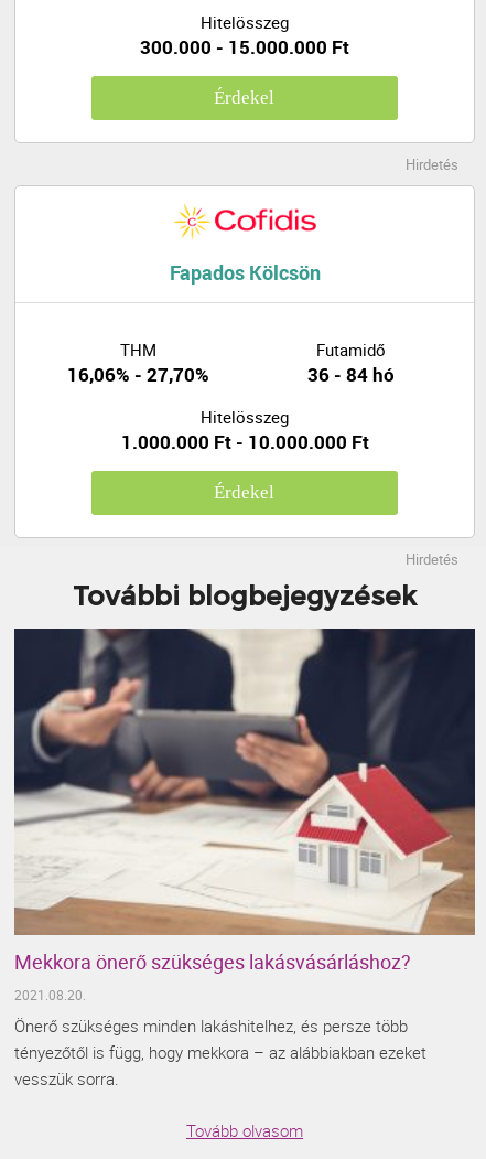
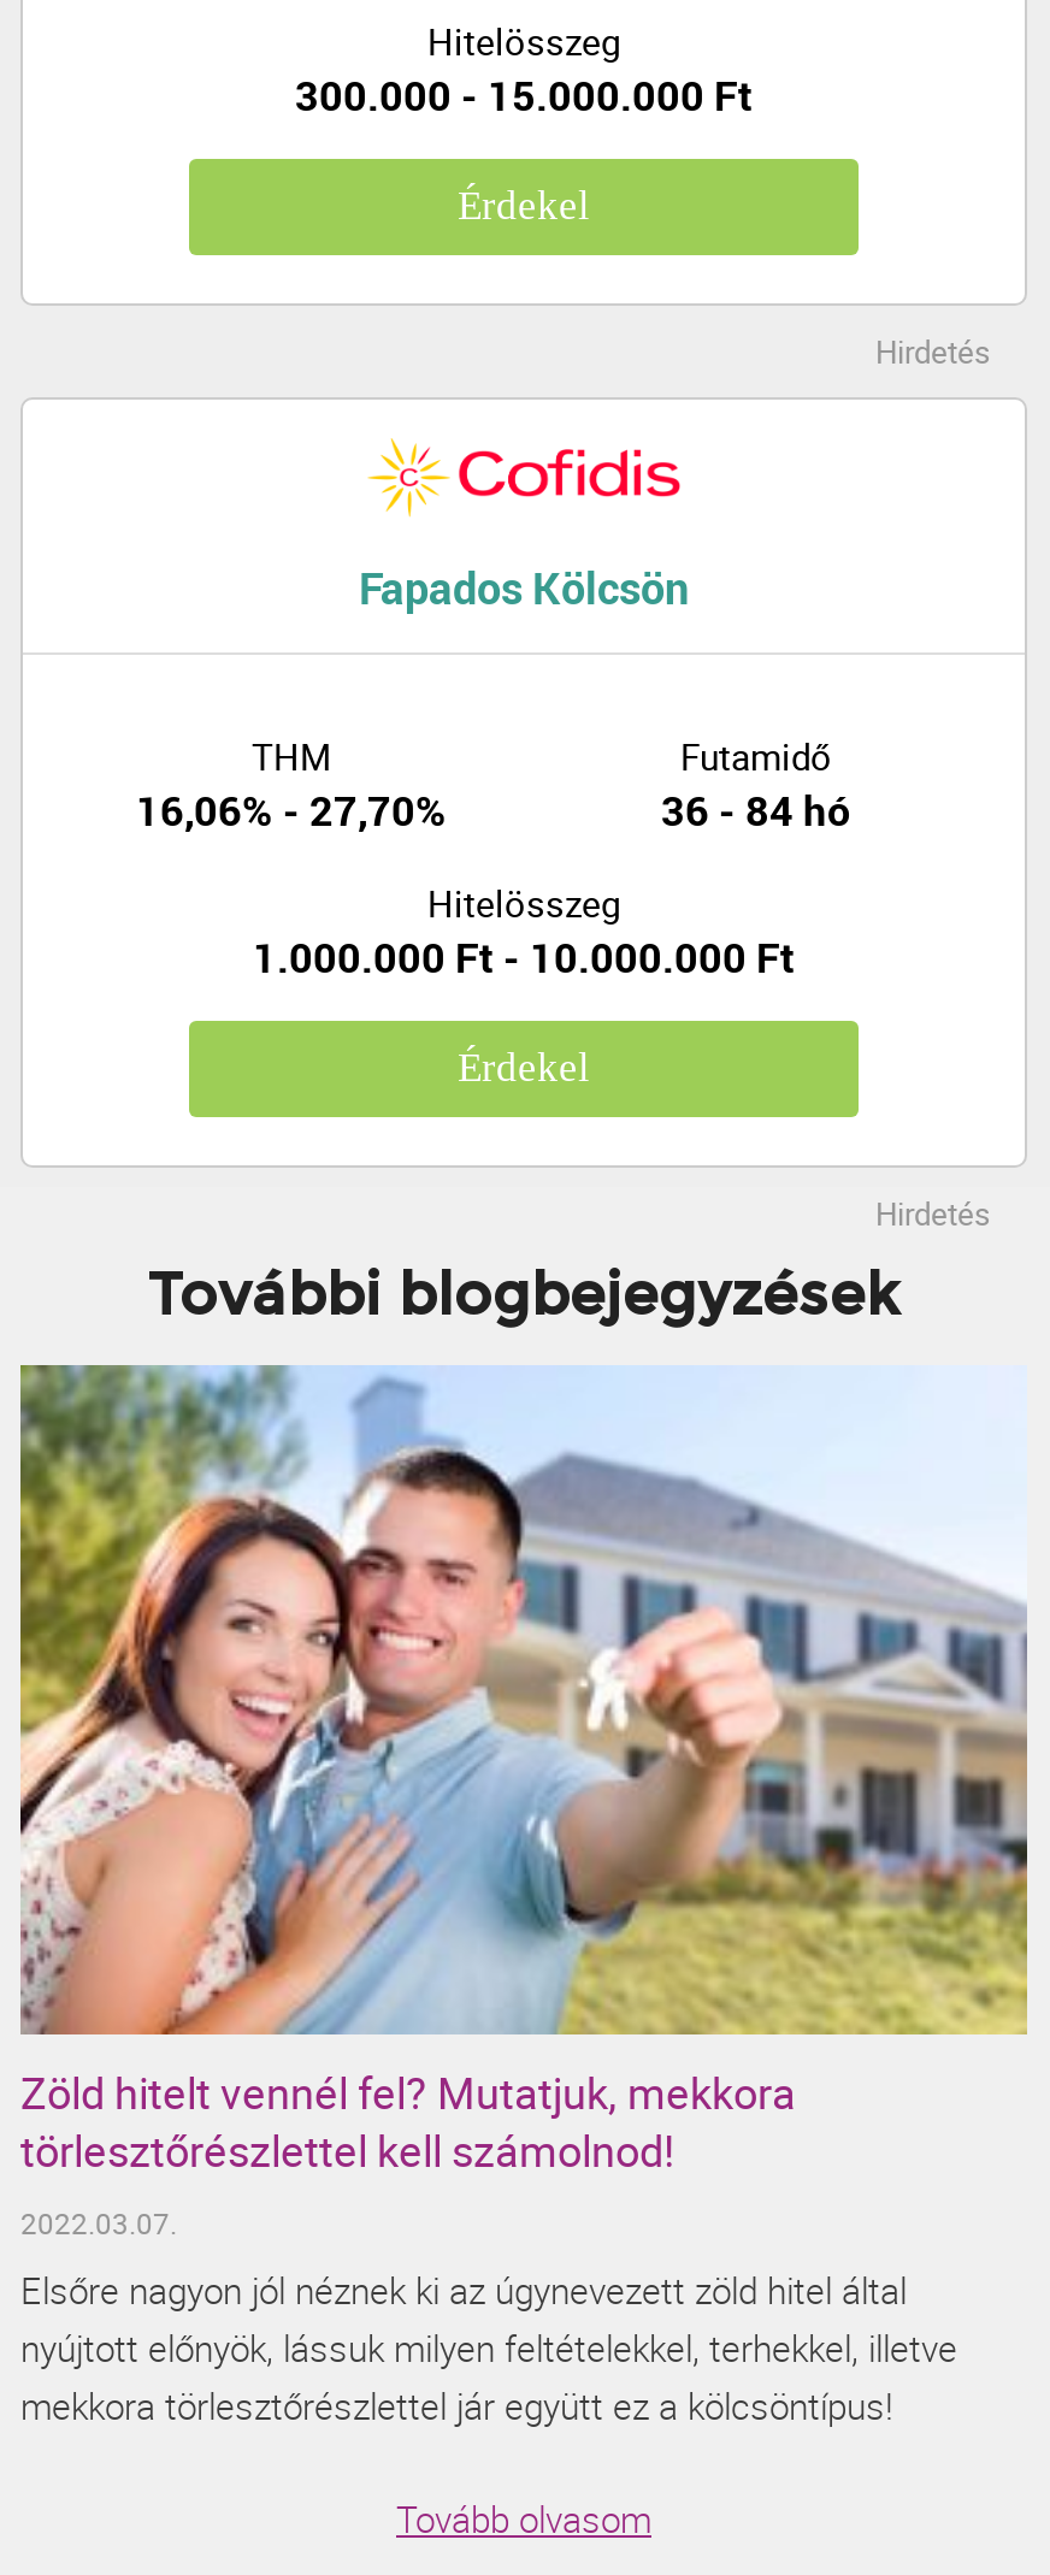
- [image]
- Mekkora önerő szükséges lakásvásárláshoz?
- 2021.08.20.
+ [image]
+ Zöld hitelt vennél fel? Mutatjuk, mekkora
+ törlesztőrészlettel kell számolnod!
+ 2022.03.07.

- Önerő szükséges minden lakáshitelhez, és persze több
- tényezőtől is függ, hogy mekkora – az alábbiakban ezeket
- vesszük sorra.
+ Elsőre nagyon jól néznek ki az úgynevezett zöld hitel által
+ nyújtott előnyök, lássuk milyen feltételekkel, terhekkel, illetve
+ mekkora törlesztőrészlettel jár együtt ez a kölcsöntípus!
